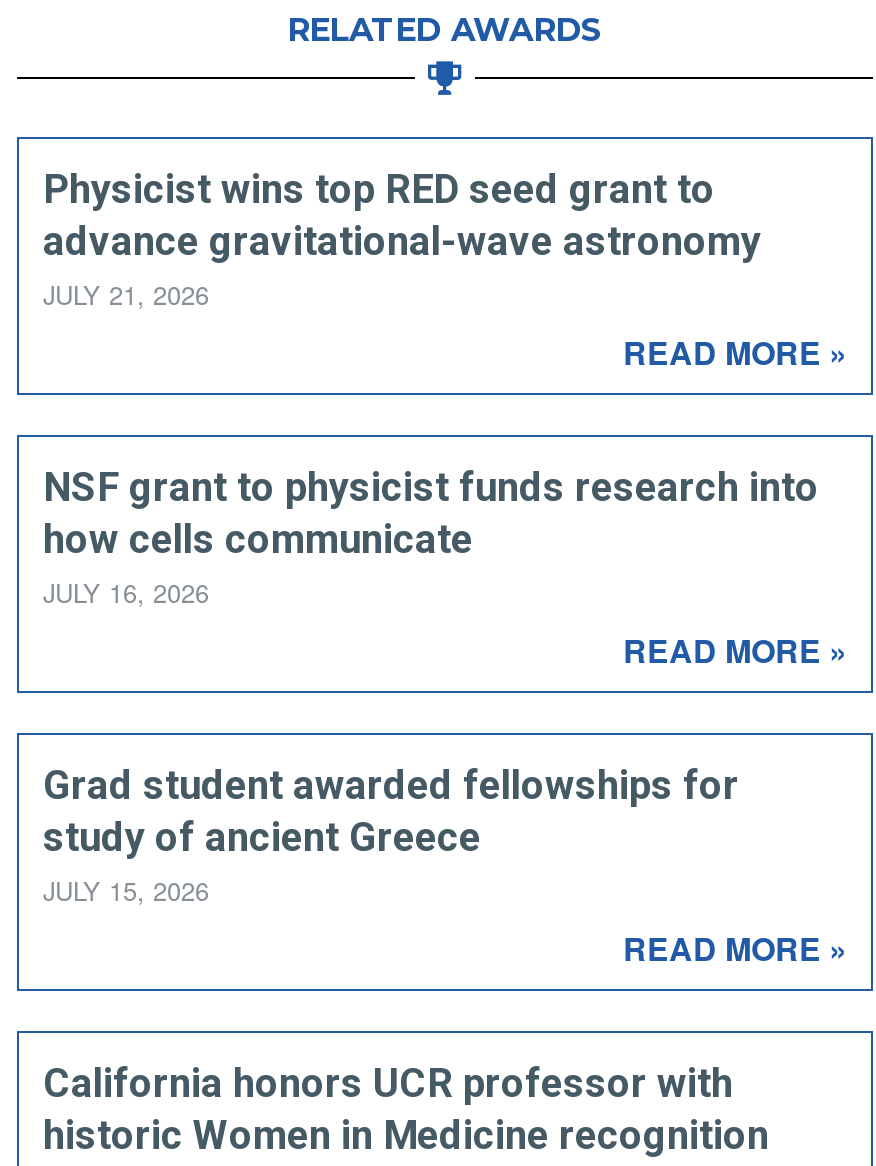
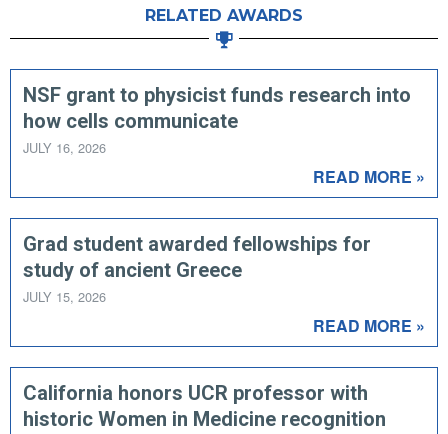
- Physicist wins top RED seed grant to
- advance gravitational-wave astronomy
- JULY 21, 2026
- READ MORE »
